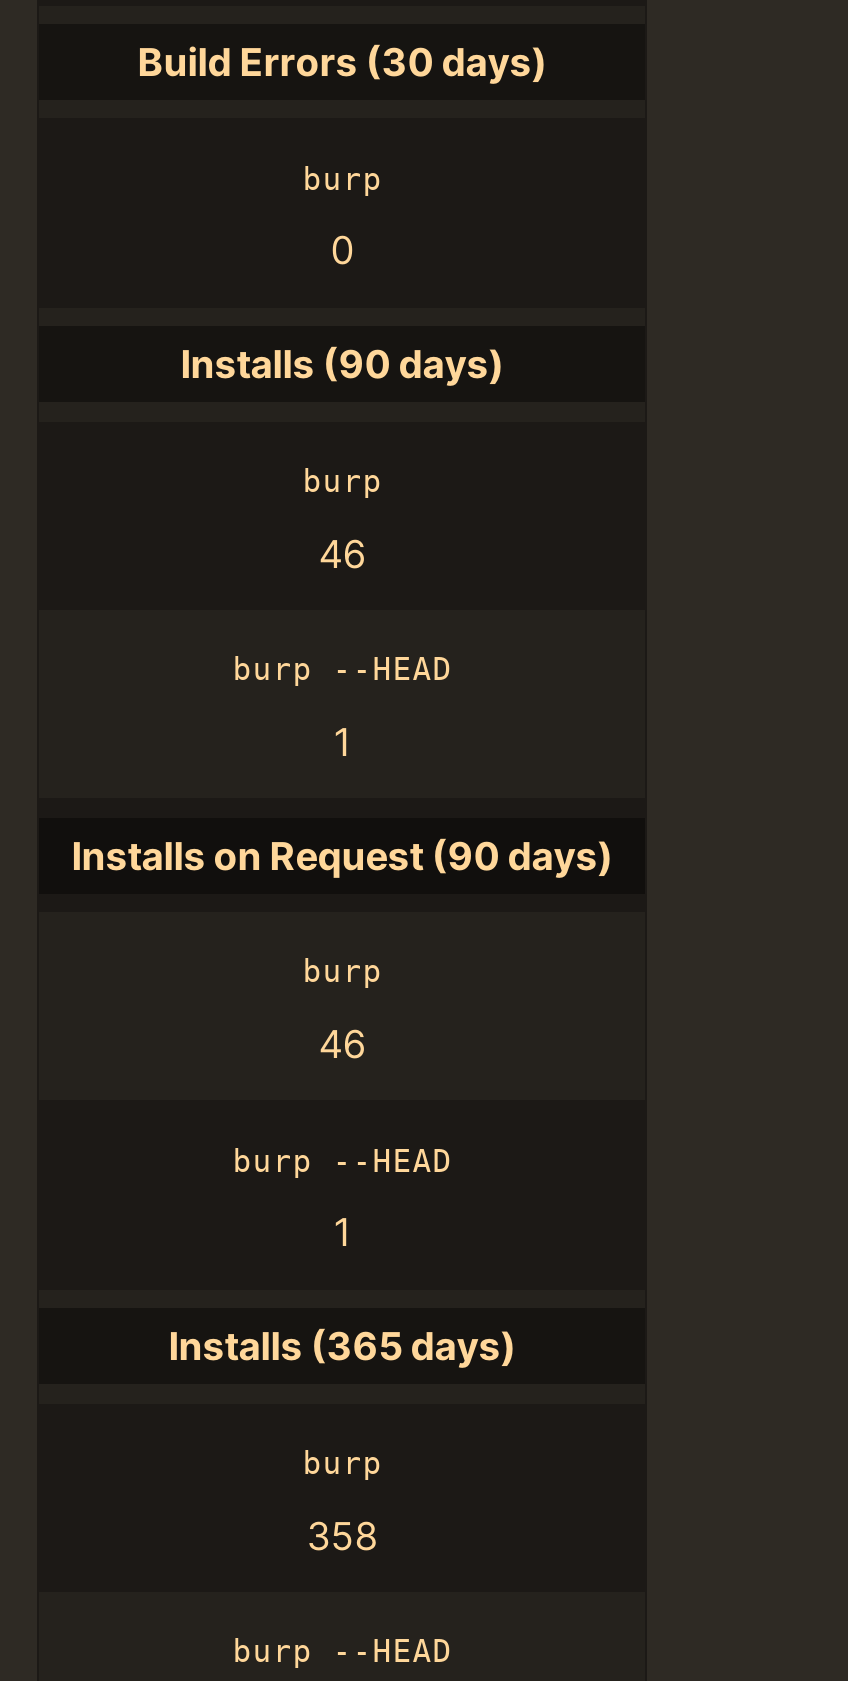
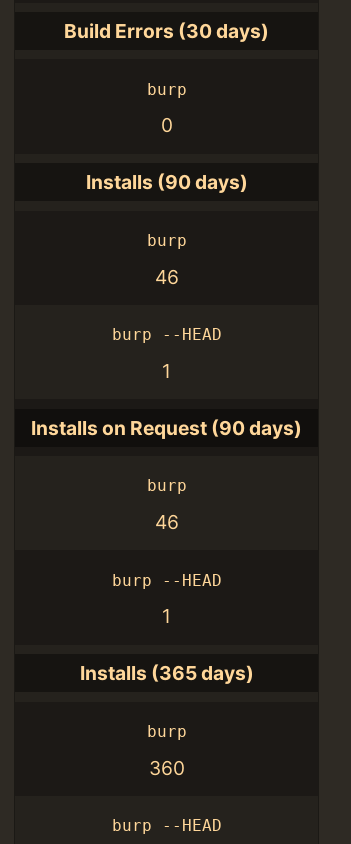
- 358
+ 360
